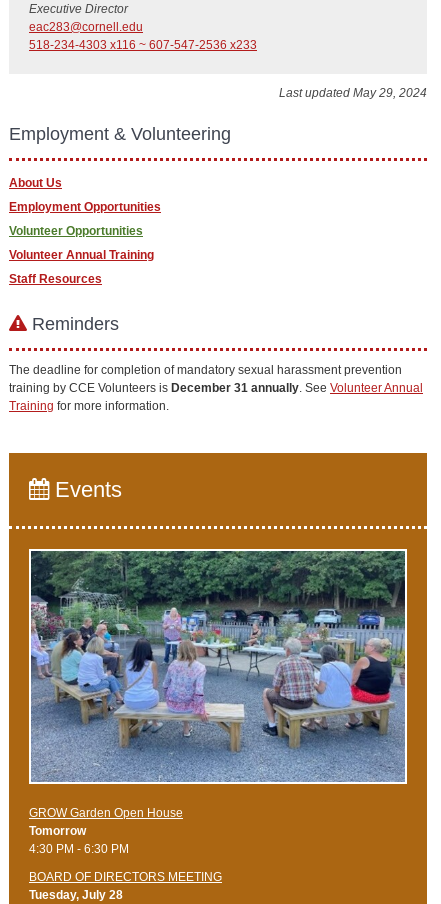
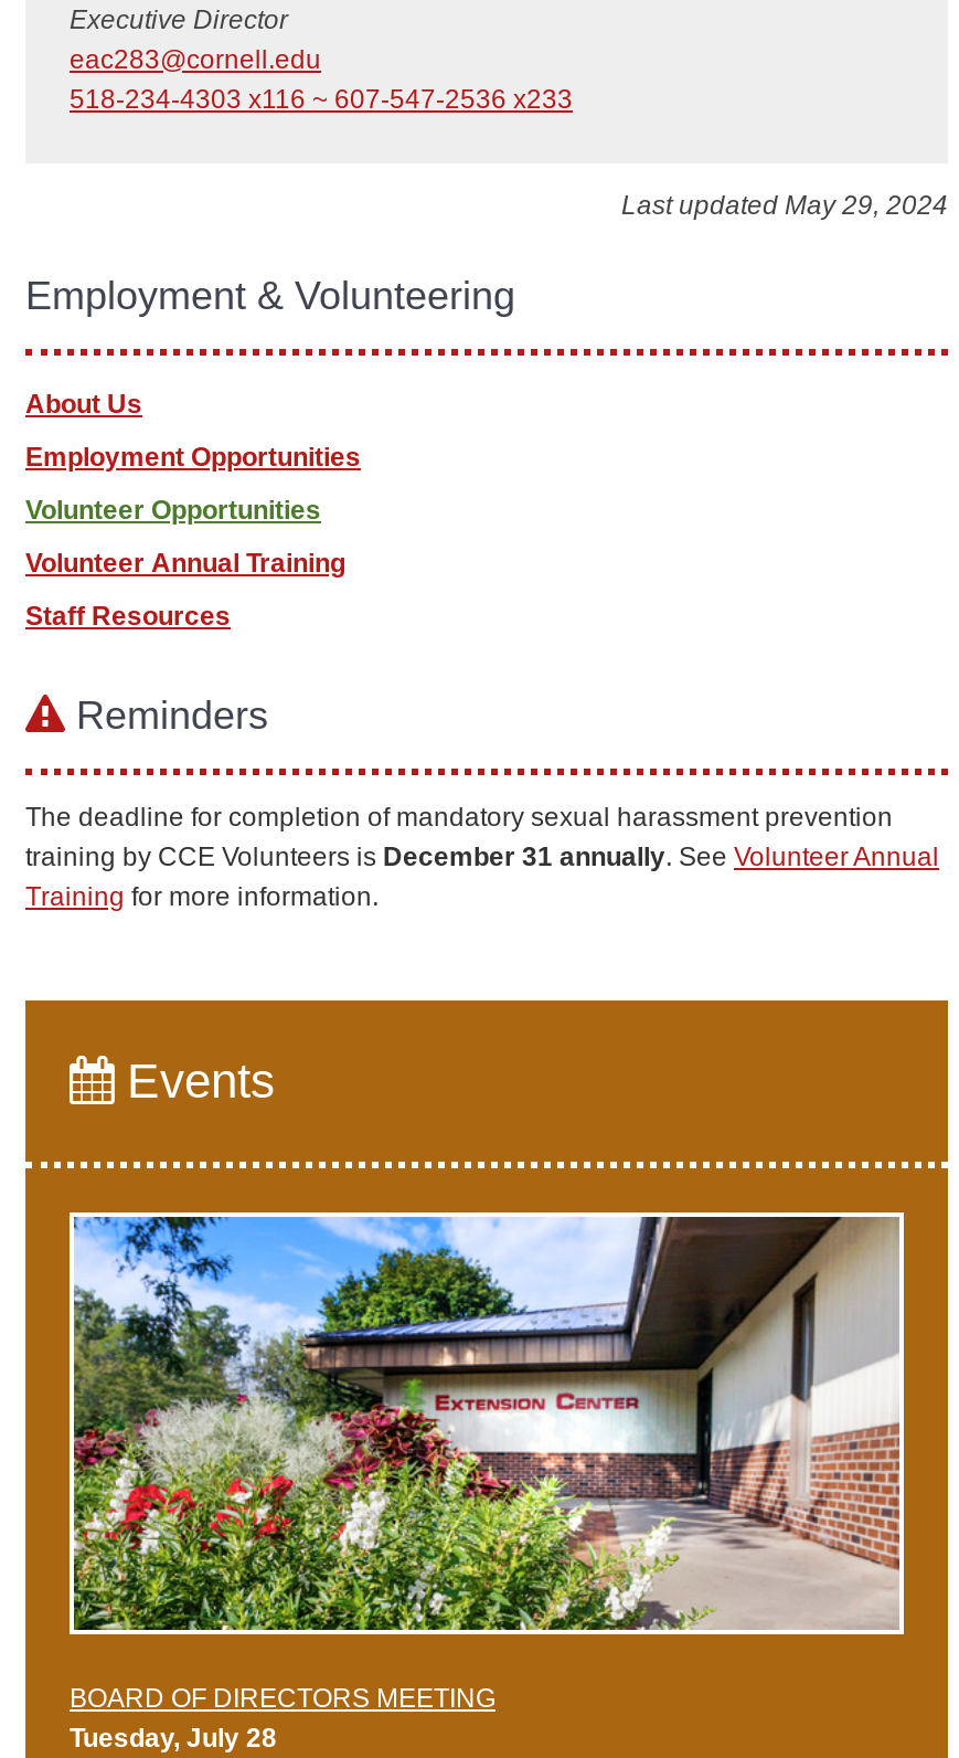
- [image]
+ [image]

- GROW Garden Open House
- Tomorrow
- 4:30 PM - 6:30 PM
